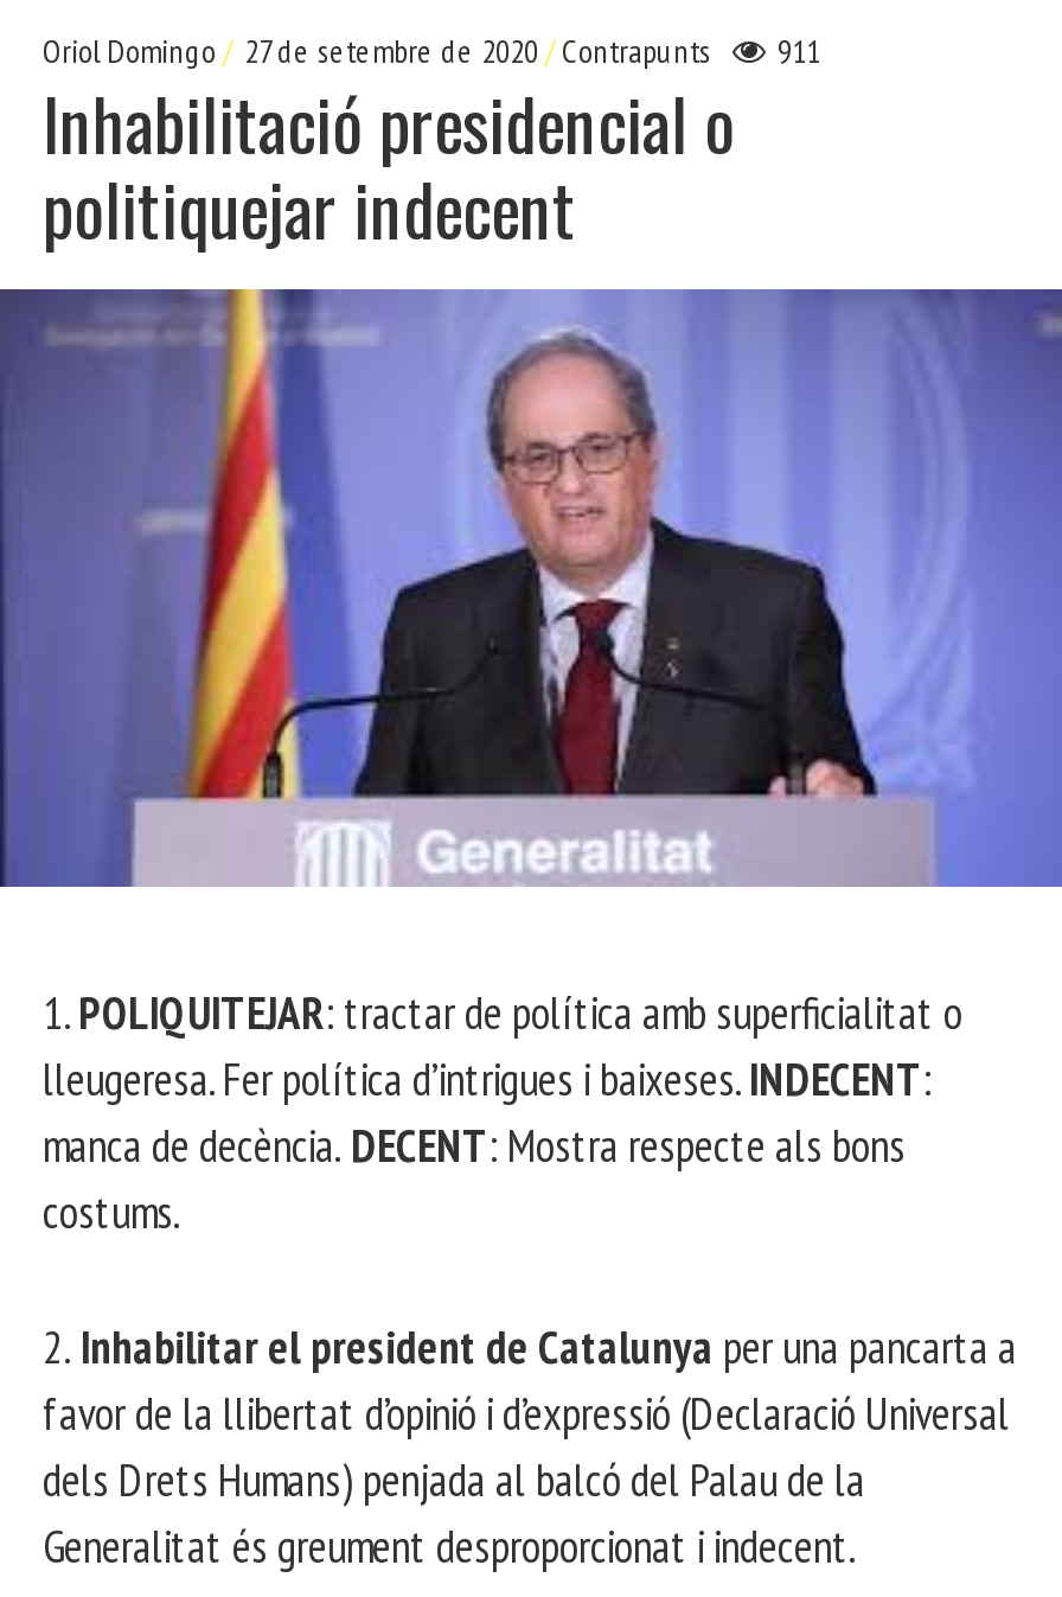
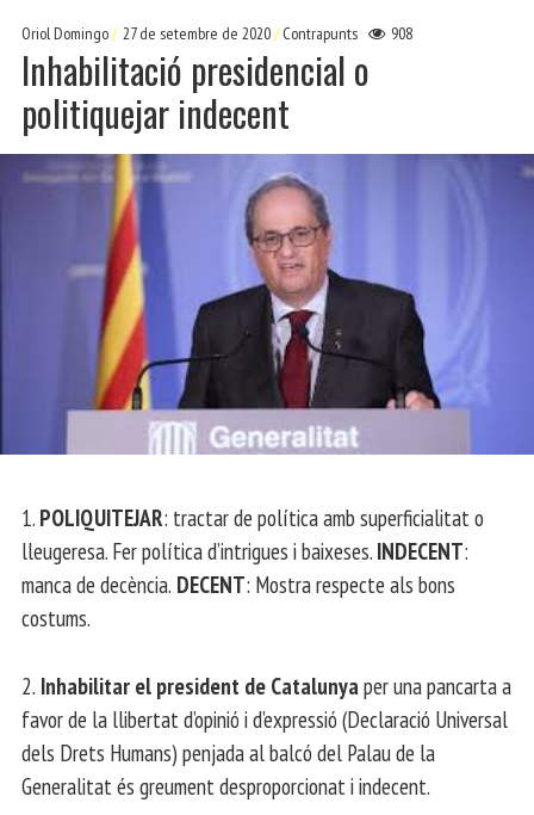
- Oriol Domingo 27 de setembre de 2020 Contrapunts 911
+ Oriol Domingo 27 de setembre de 2020 Contrapunts 908
